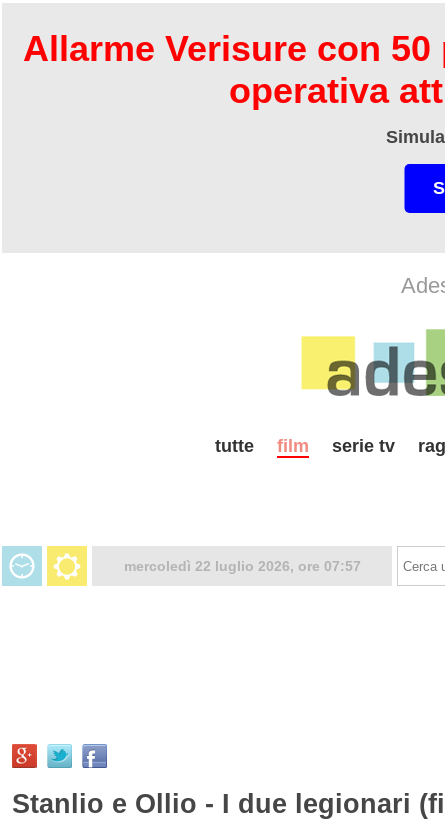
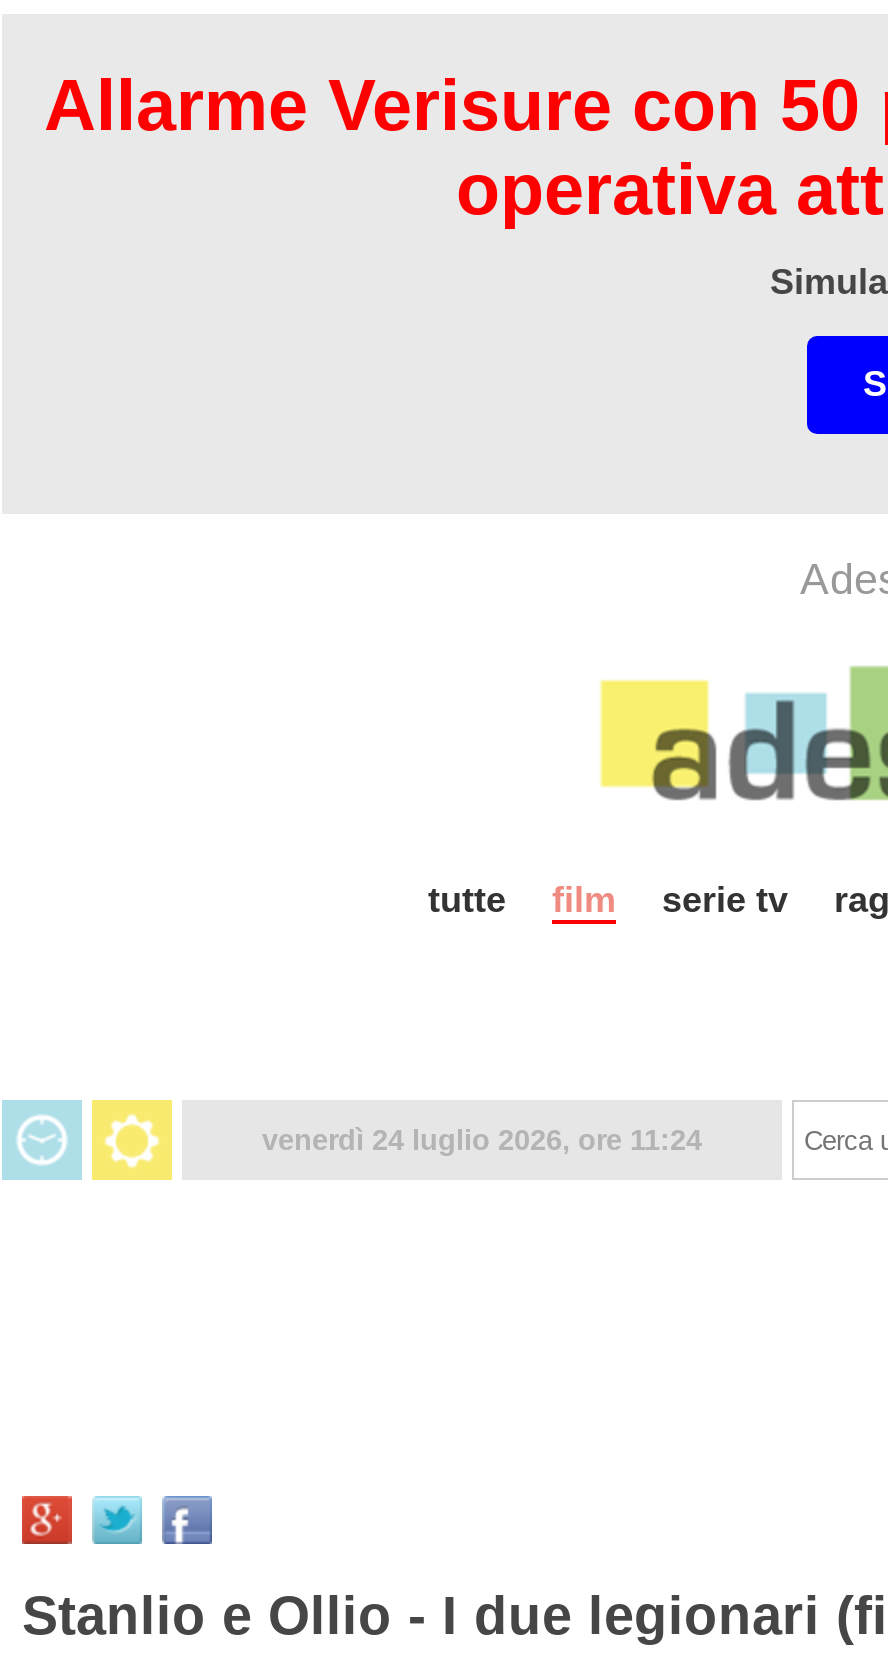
- mercoledì 22 luglio 2026, ore 07:57
+ venerdì 24 luglio 2026, ore 11:24
